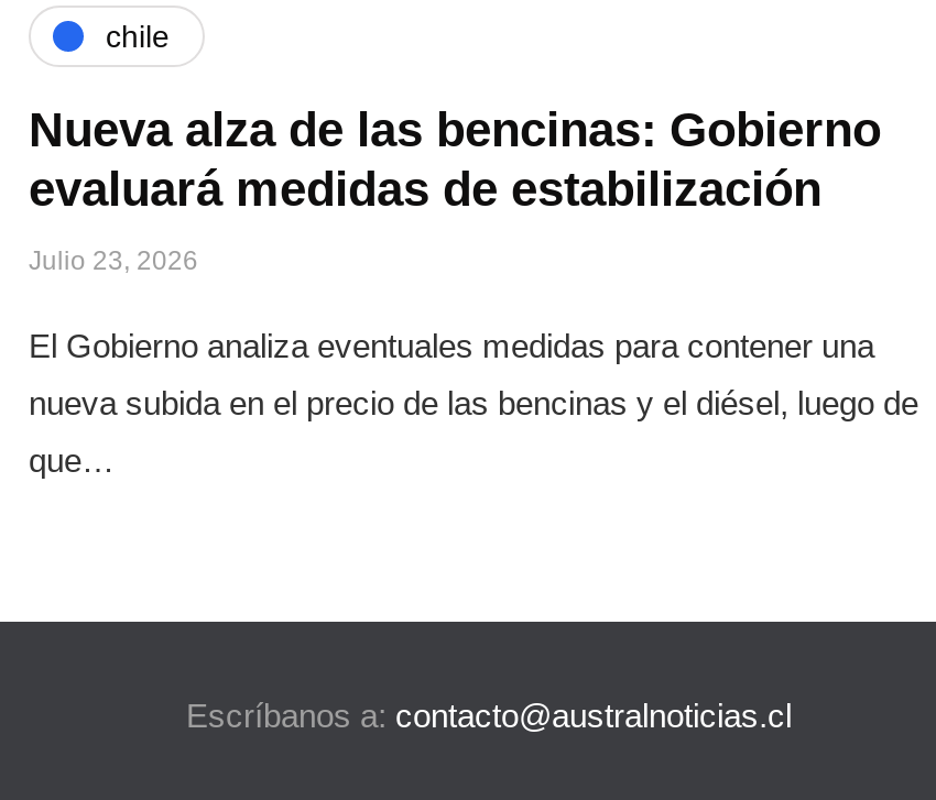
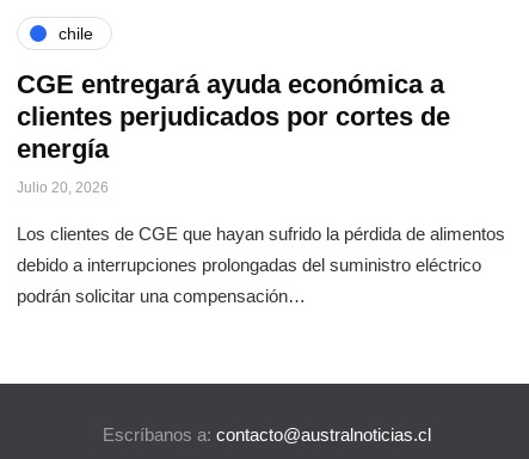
- Nueva alza de las bencinas: Gobierno
- evaluará medidas de estabilización
+ CGE entregará ayuda económica a
+ clientes perjudicados por cortes de
+ energía

- Julio 23, 2026
+ Julio 20, 2026

- El Gobierno analiza eventuales medidas para contener una
+ Los clientes de CGE que hayan sufrido la pérdida de alimentos

- nueva subida en el precio de las bencinas y el diésel, luego de
+ debido a interrupciones prolongadas del suministro eléctrico

- que…
+ podrán solicitar una compensación…
